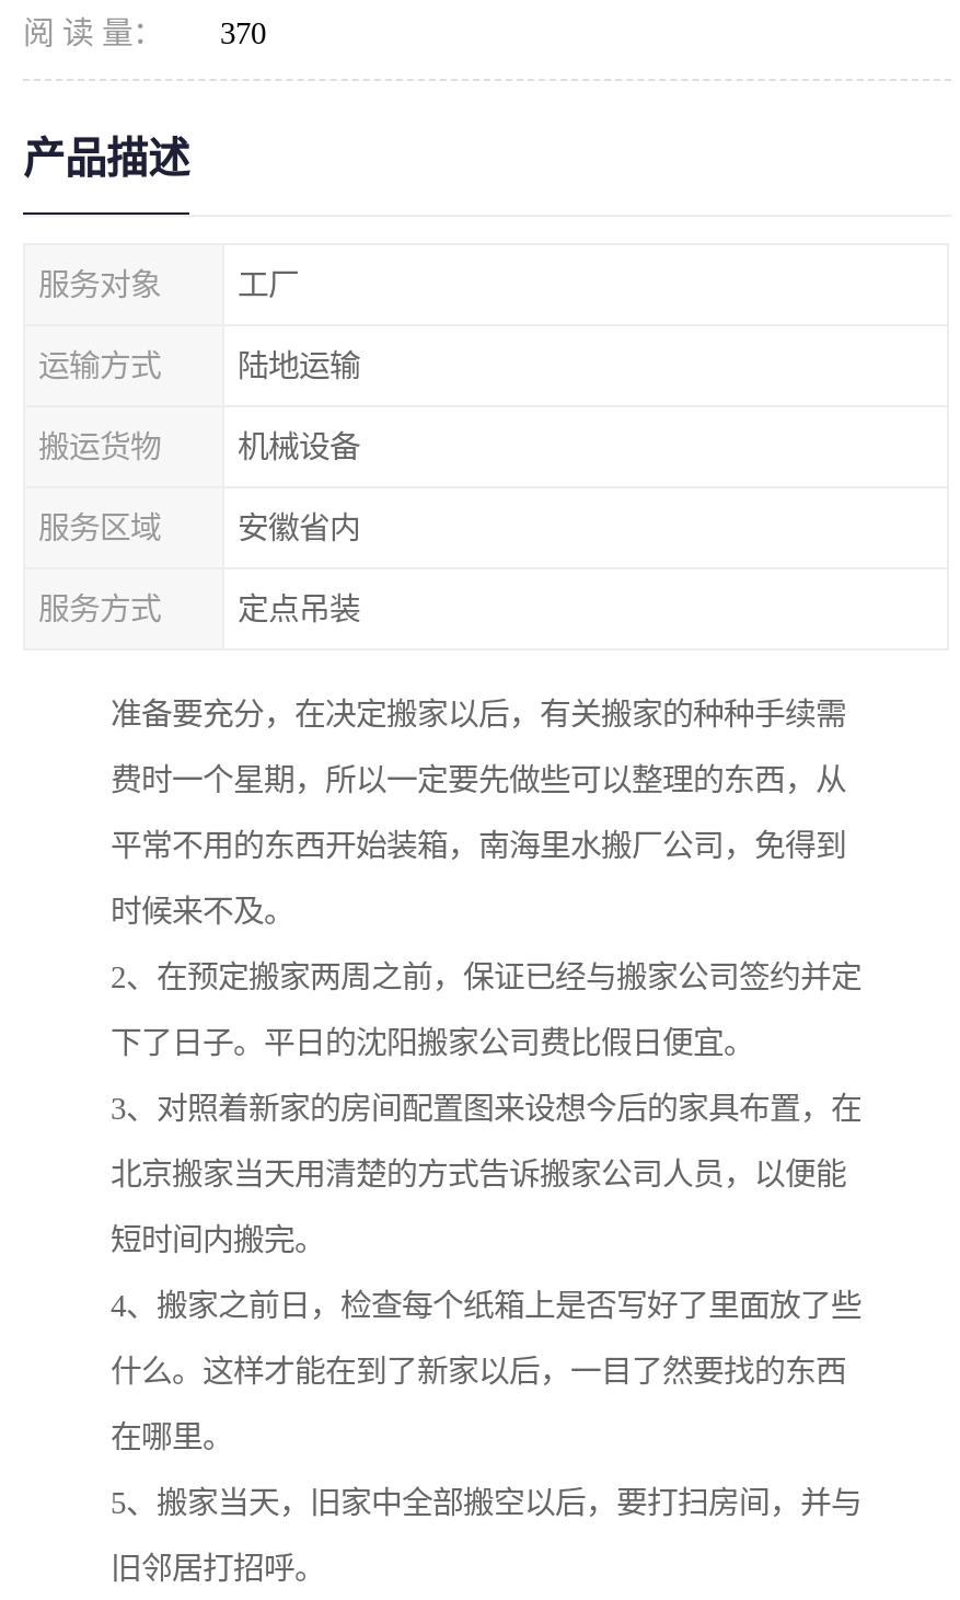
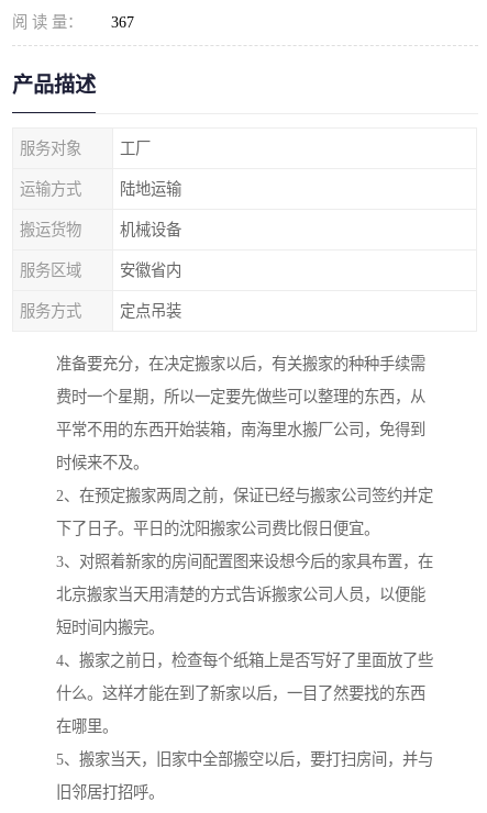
- 阅 读 量： 370
+ 阅 读 量： 367
